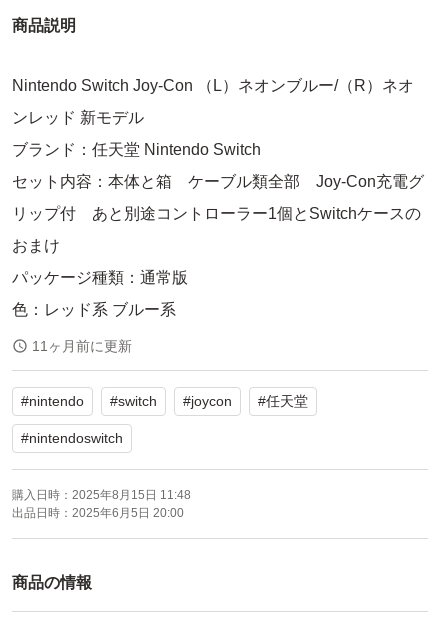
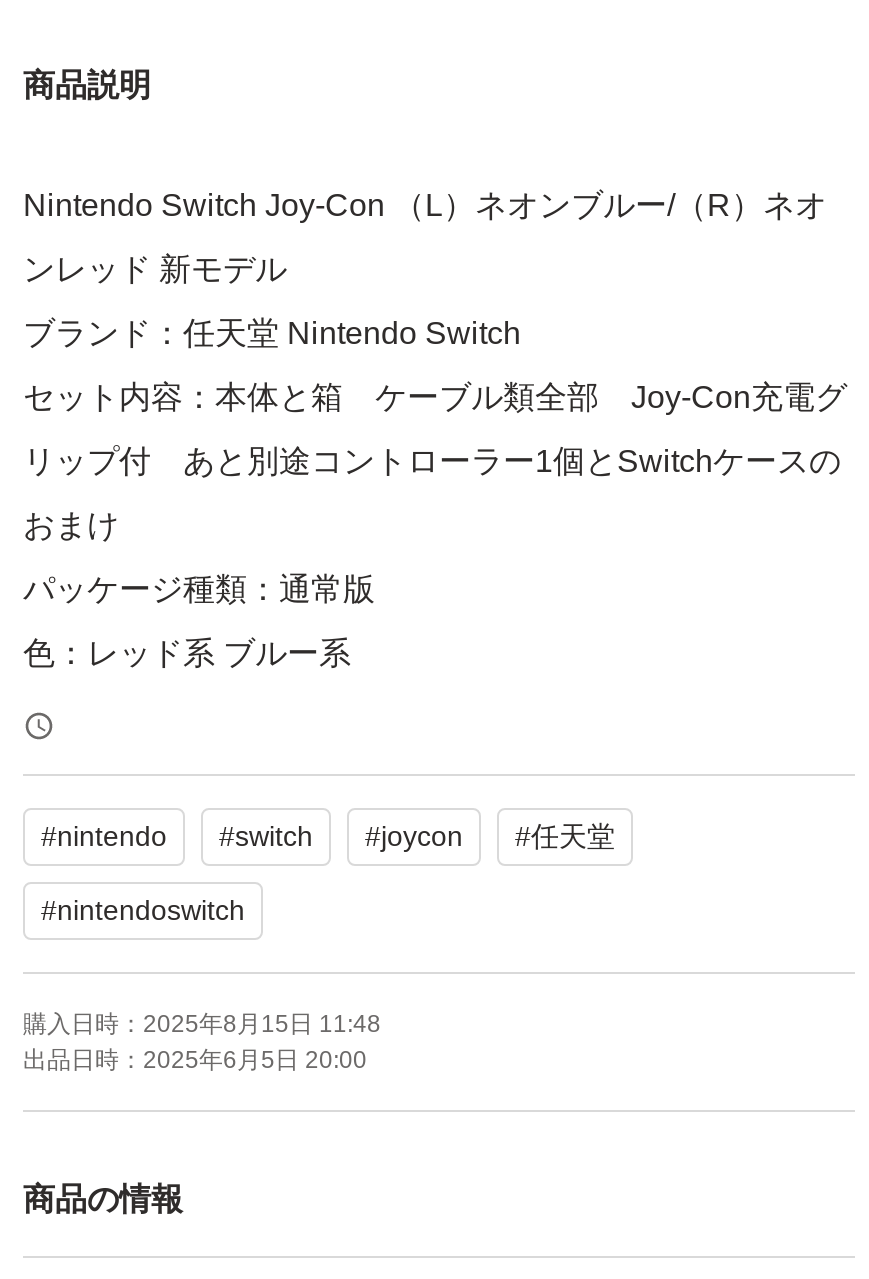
- 11ヶ月前に更新
